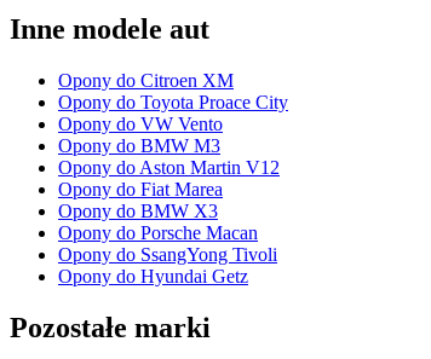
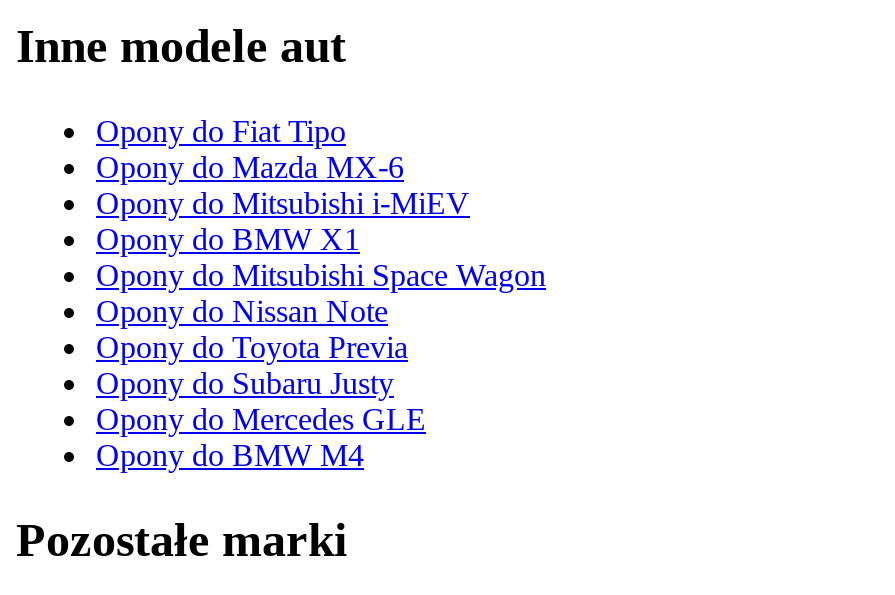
- Opony do Citroen XM
- Opony do Toyota Proace City
- Opony do VW Vento
- Opony do BMW M3
- Opony do Aston Martin V12
- Opony do Fiat Marea
- Opony do BMW X3
- Opony do Porsche Macan
- Opony do SsangYong Tivoli
- Opony do Hyundai Getz
+ Opony do Fiat Tipo
+ Opony do Mazda MX-6
+ Opony do Mitsubishi i-MiEV
+ Opony do BMW X1
+ Opony do Mitsubishi Space Wagon
+ Opony do Nissan Note
+ Opony do Toyota Previa
+ Opony do Subaru Justy
+ Opony do Mercedes GLE
+ Opony do BMW M4
